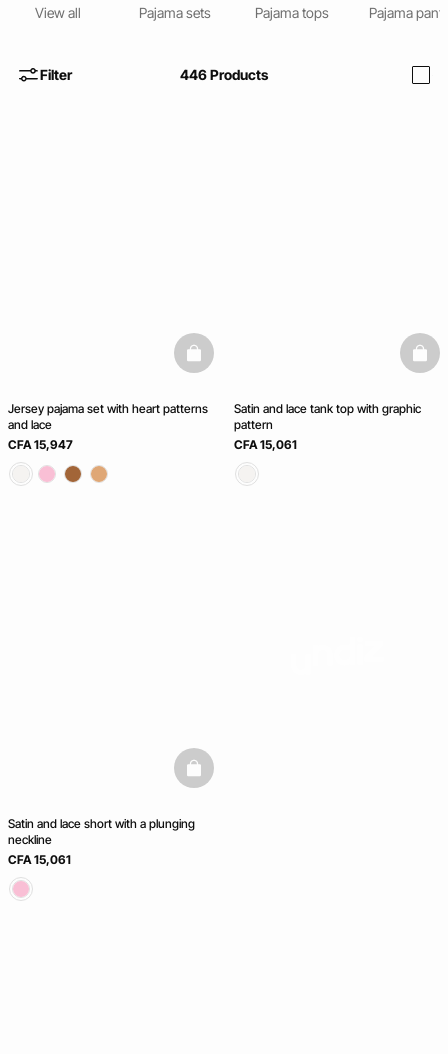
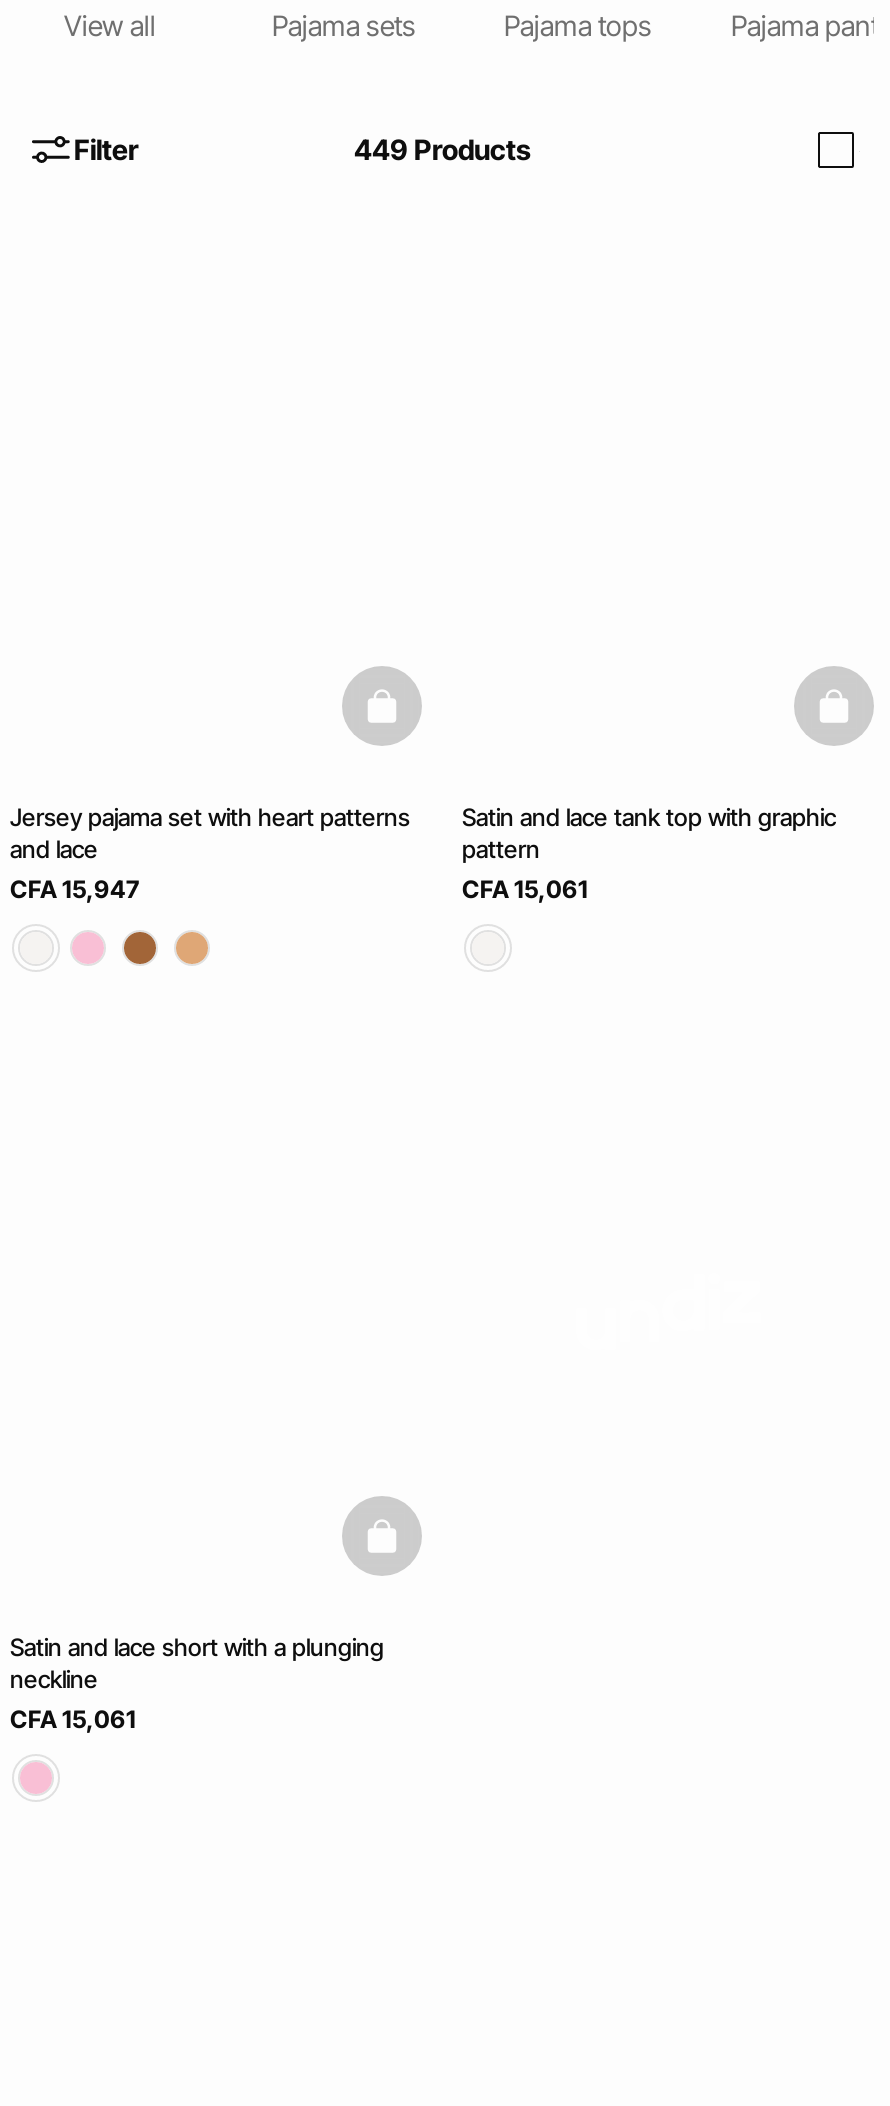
- 446 Products
+ 449 Products
